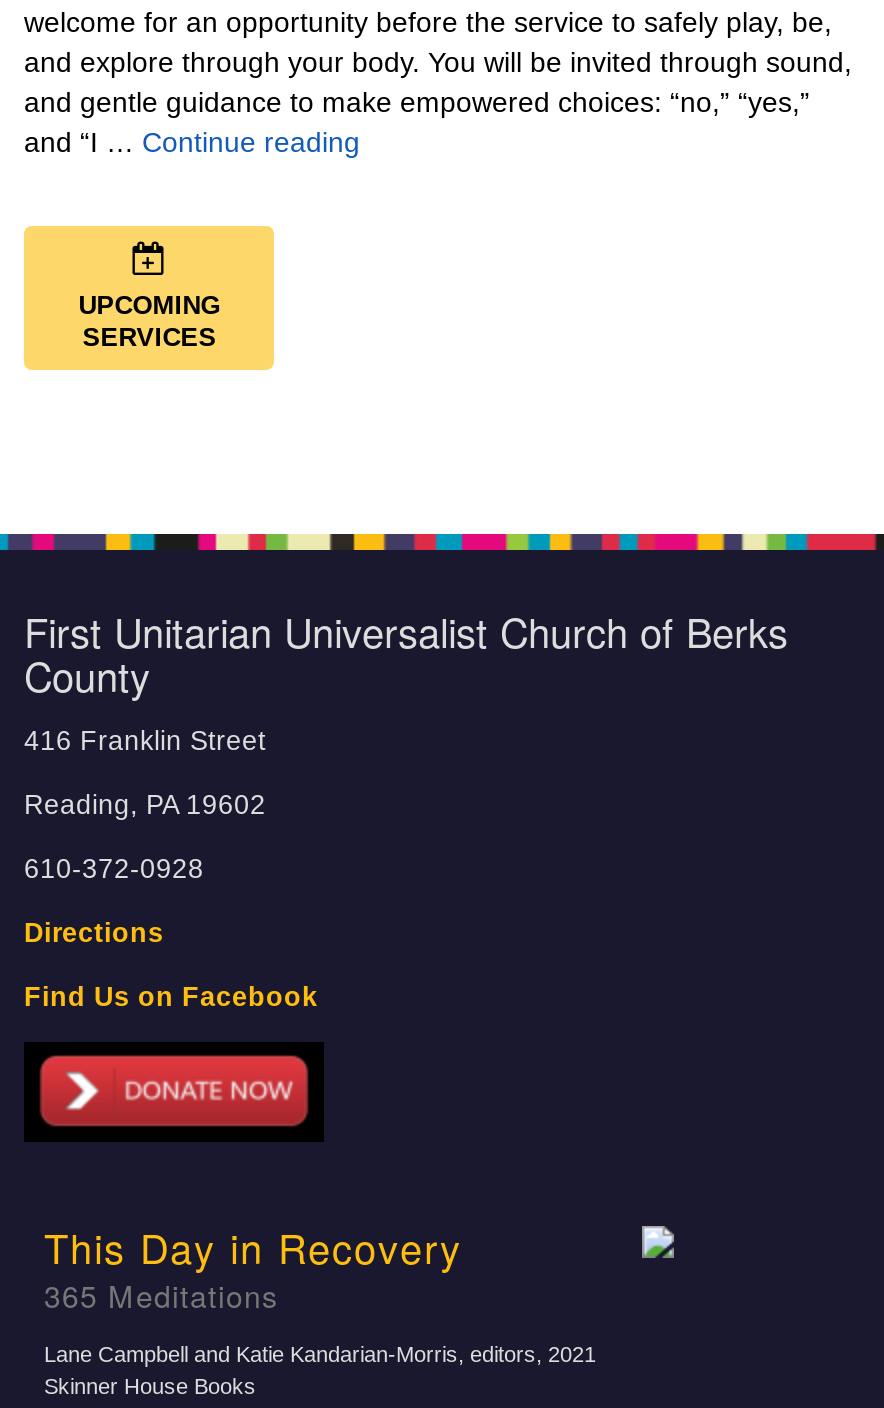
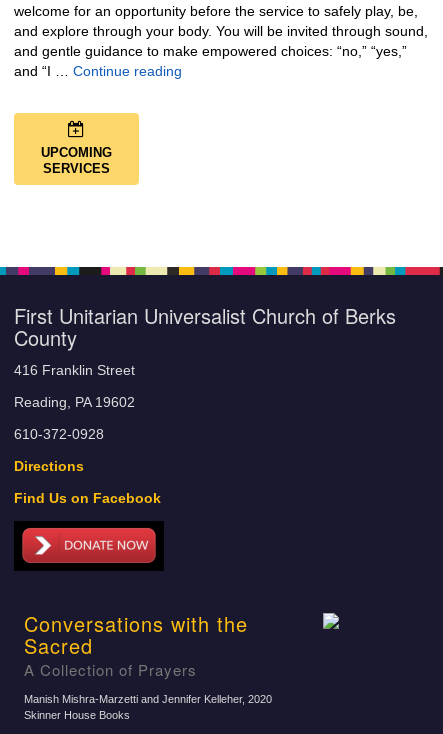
- This Day in Recovery
- 365 Meditations
+ Conversations with the
+ Sacred
+ A Collection of Prayers

- Lane Campbell and Katie Kandarian-Morris, editors, 2021
+ Manish Mishra-Marzetti and Jennifer Kelleher, 2020
